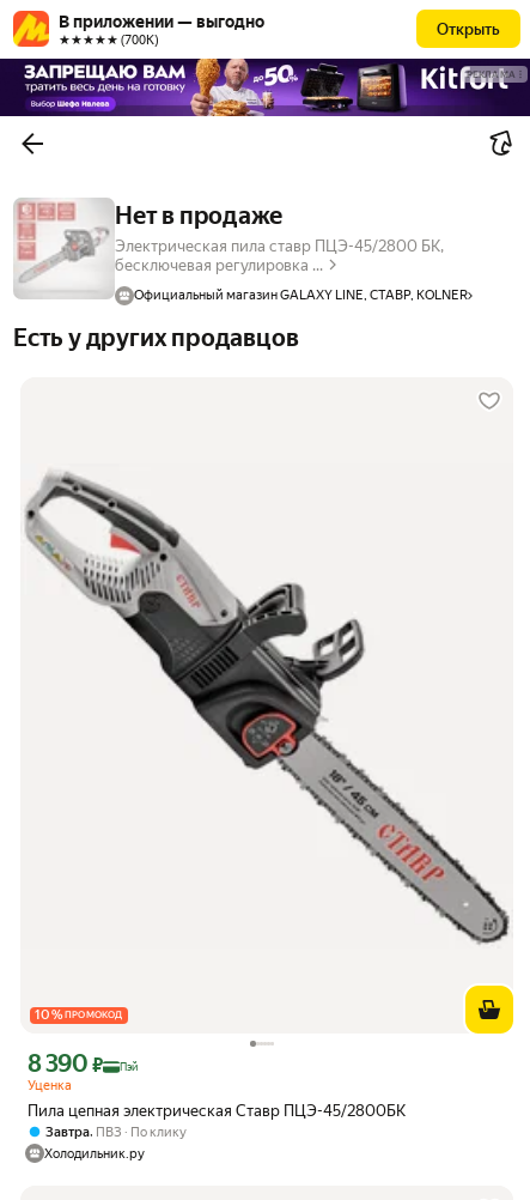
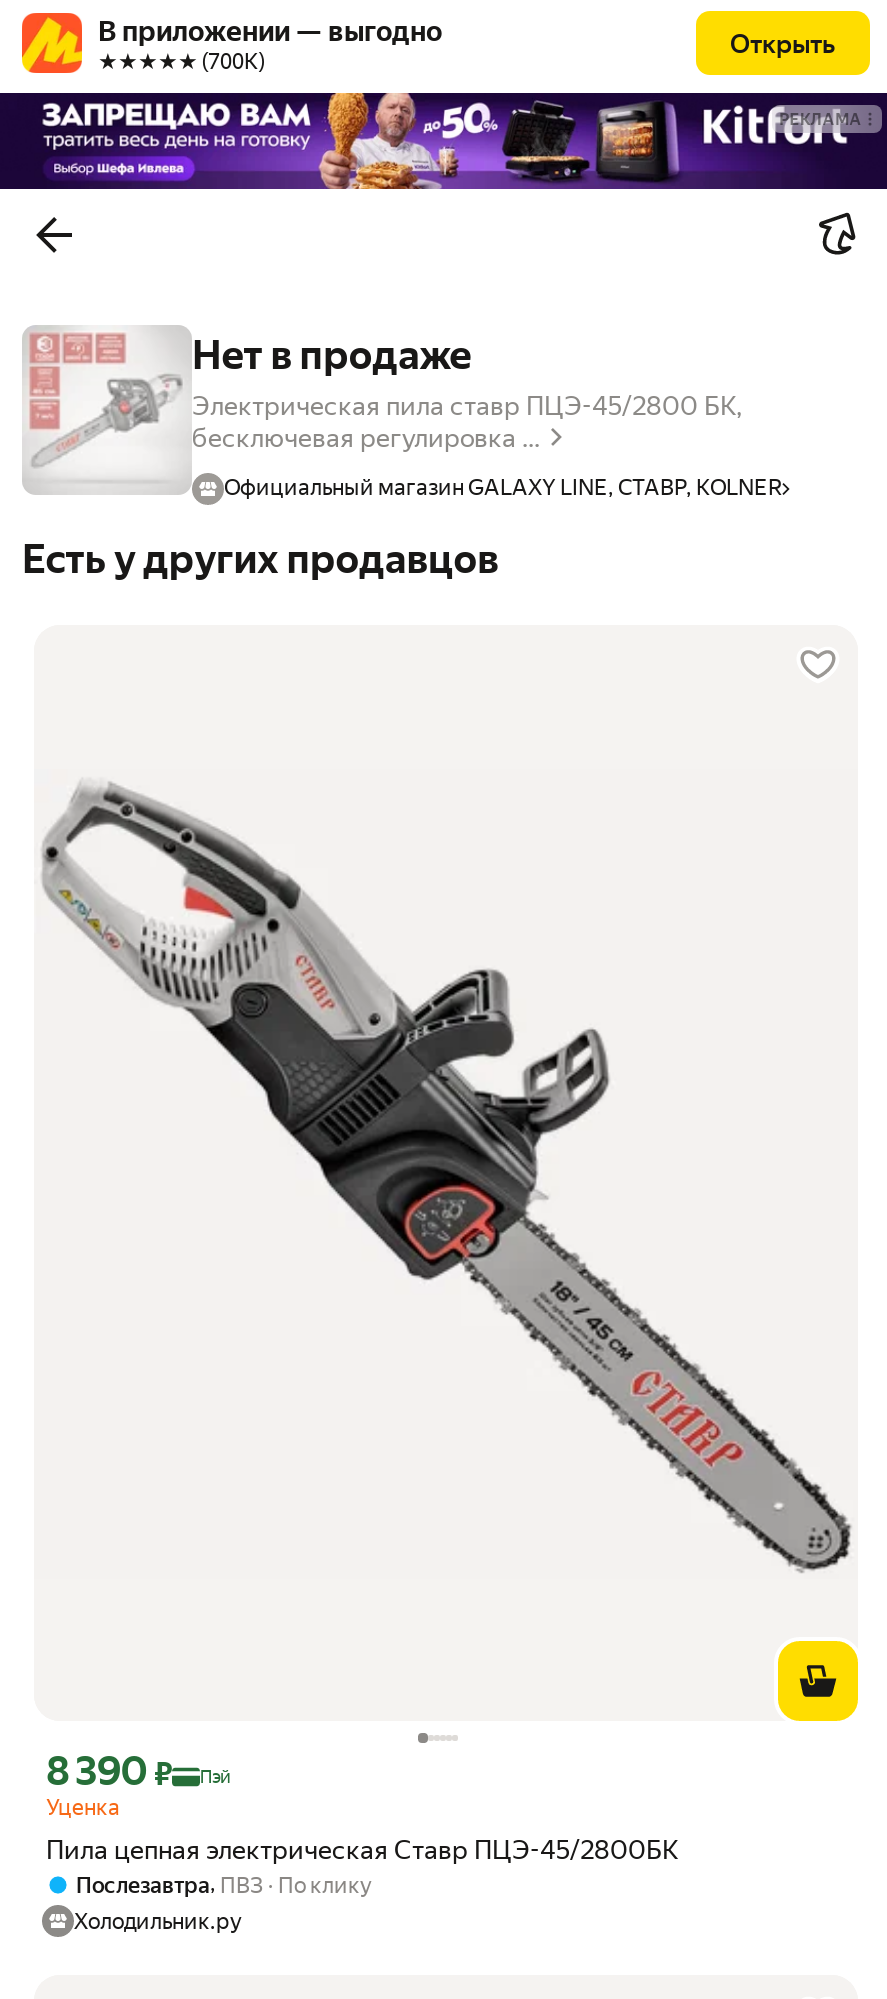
- 10%ПРОМОКОД

- Завтра, ПВЗ По клику
+ Послезавтра, ПВЗ По клику
